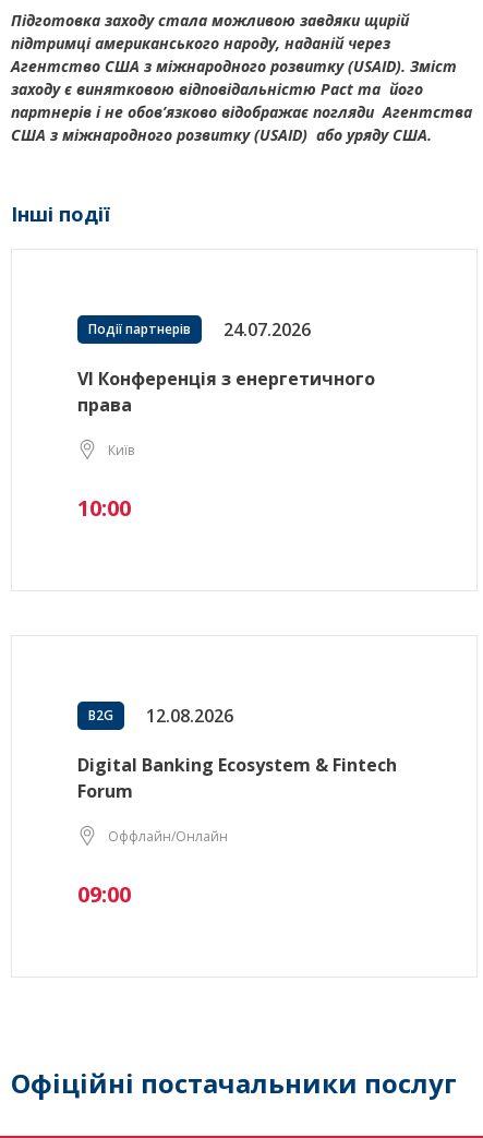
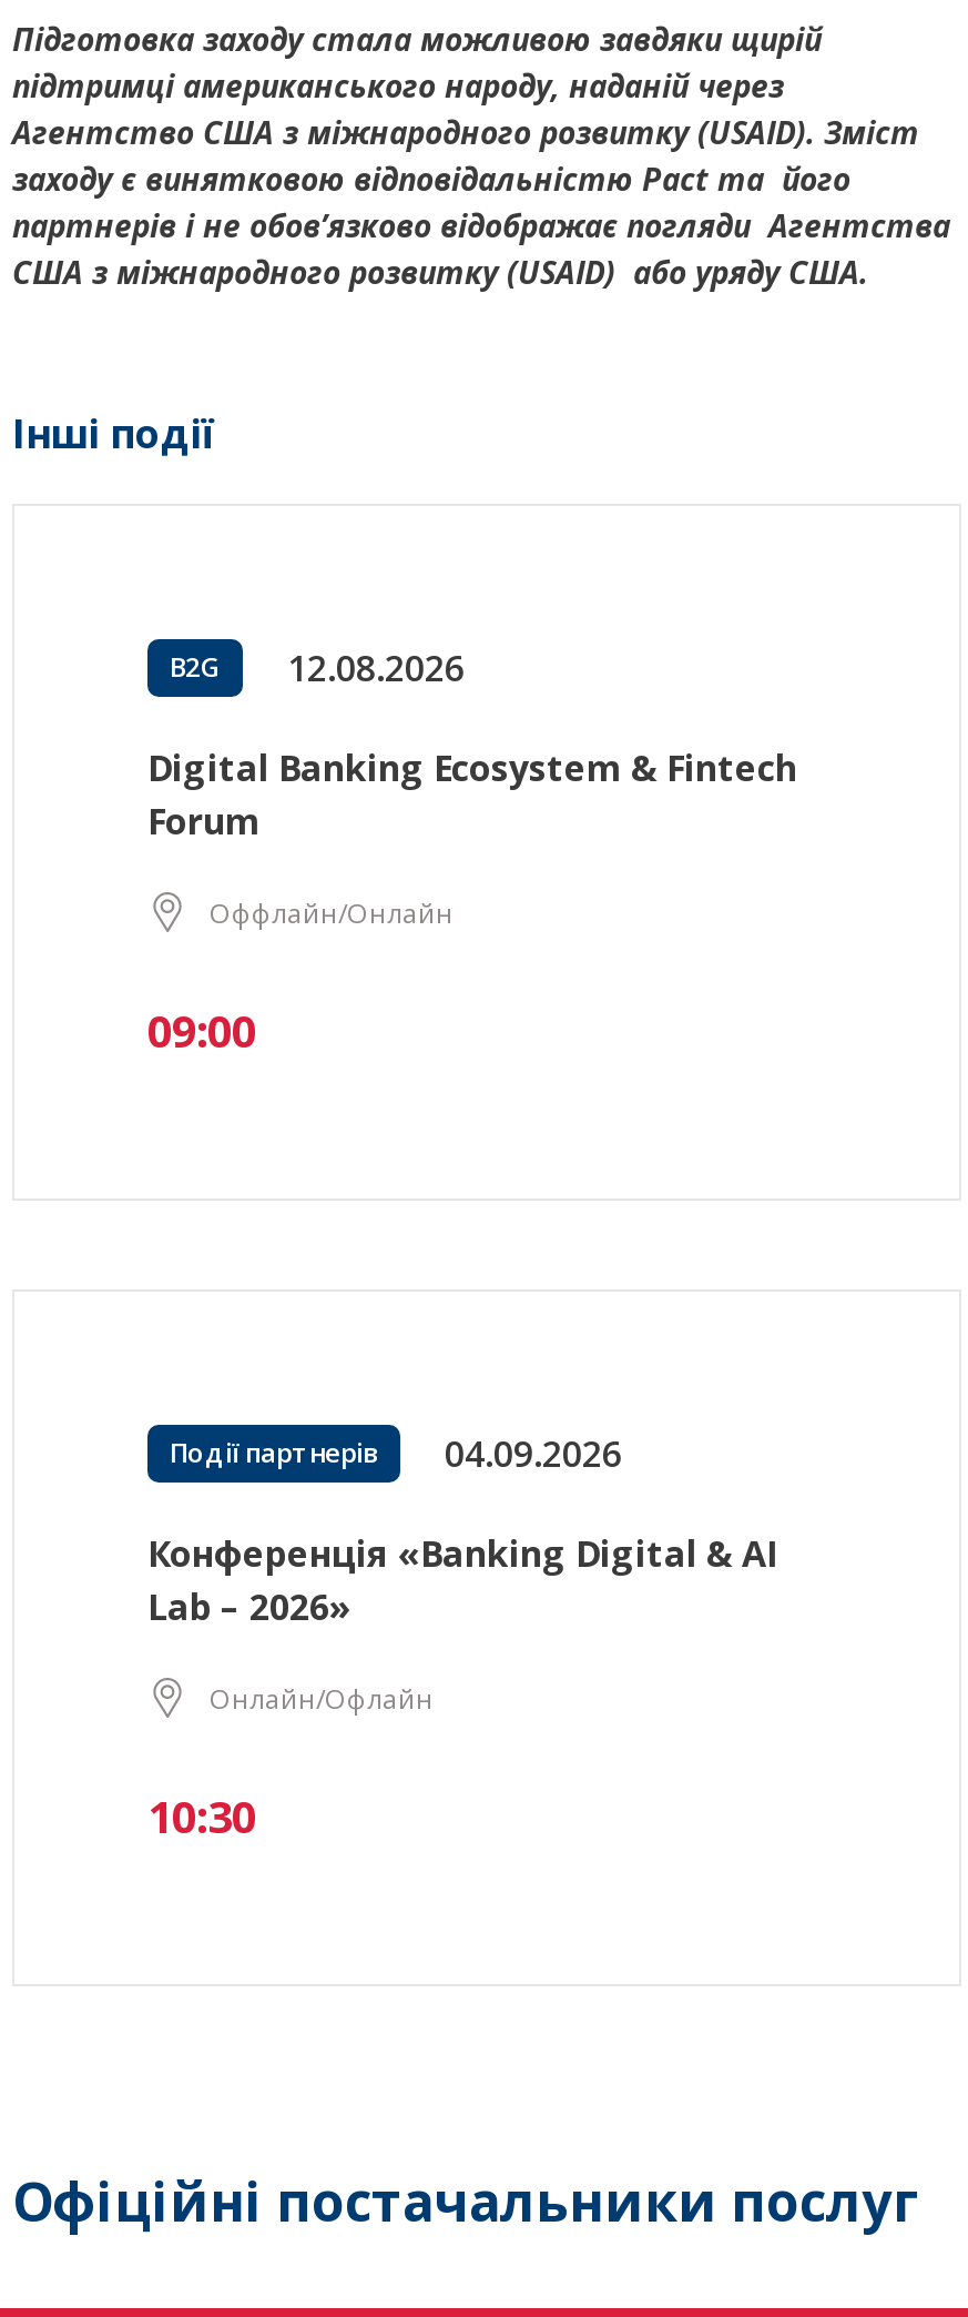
- 24.07.2026
- VI Конференція з енергетичного
- права
- Київ
- 10:00

moved down: Події партнерів

moved up: B2G | 12.08.2026 | Digital Banking Ecosystem & Fintech | Forum | Оффлайн/Онлайн | 09:00

+ 04.09.2026
+ Конференція «Banking Digital & AI
+ Lab – 2026»
+ Онлайн/Офлайн
+ 10:30
